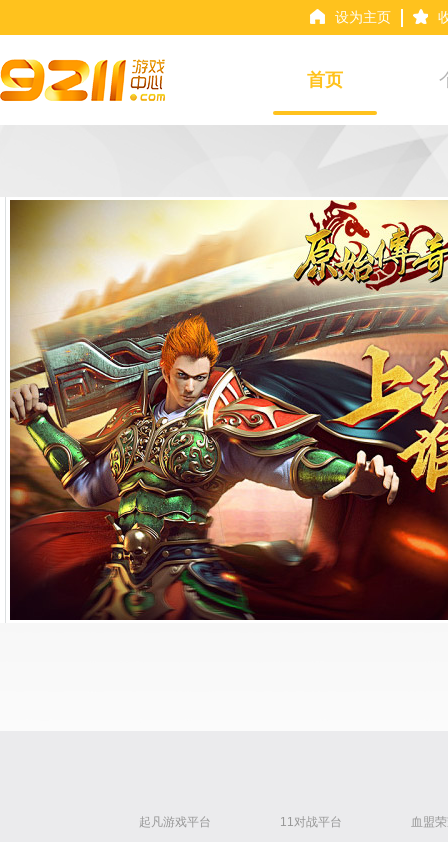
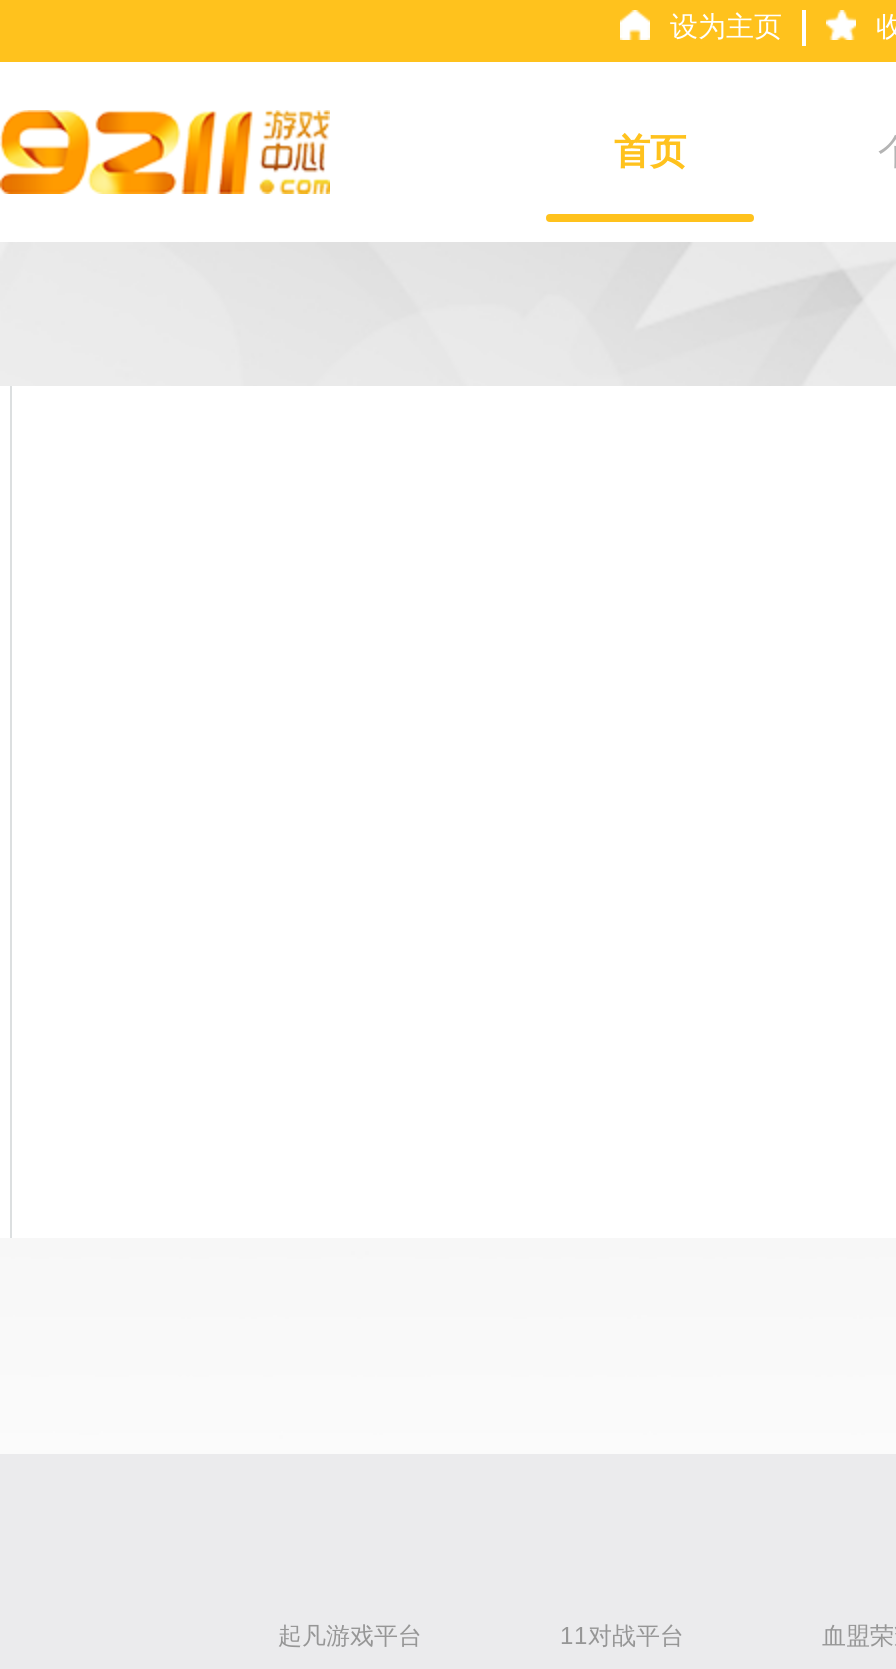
- [image]
